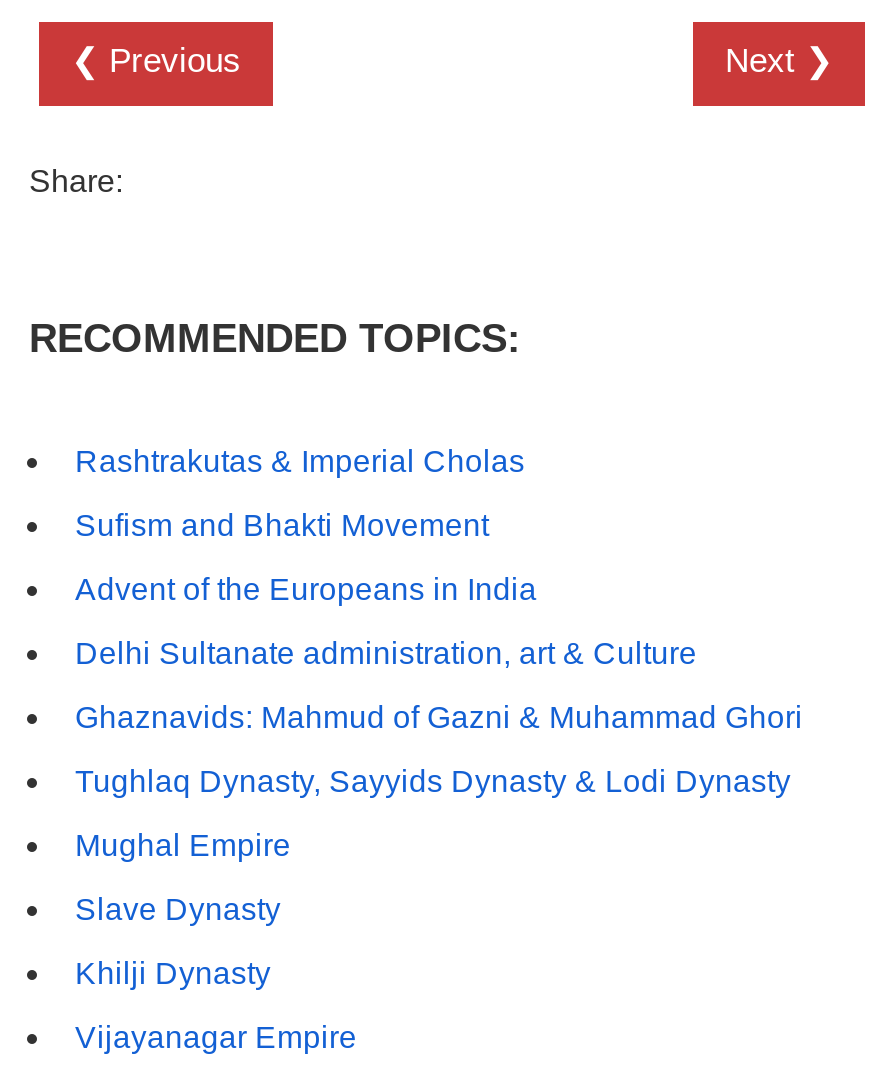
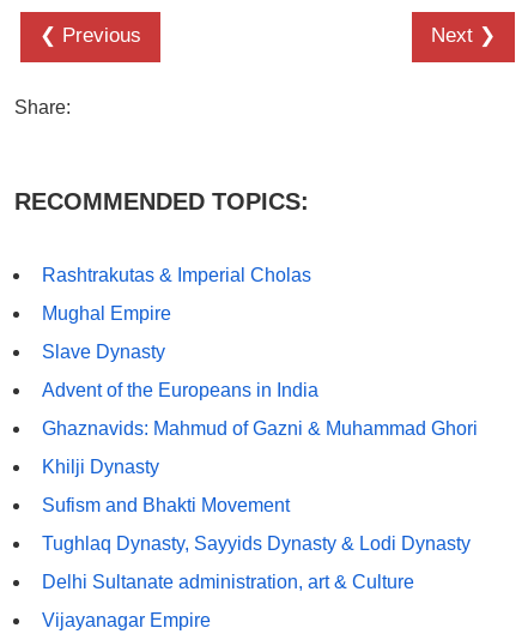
moved down: Sufism and Bhakti Movement | Tughlaq Dynasty, Sayyids Dynasty & Lodi Dynasty | Delhi Sultanate administration, art & Culture

moved down: Advent of the Europeans in India | Ghaznavids: Mahmud of Gazni & Muhammad Ghori

moved up: Mughal Empire | Slave Dynasty

moved up: Khilji Dynasty
